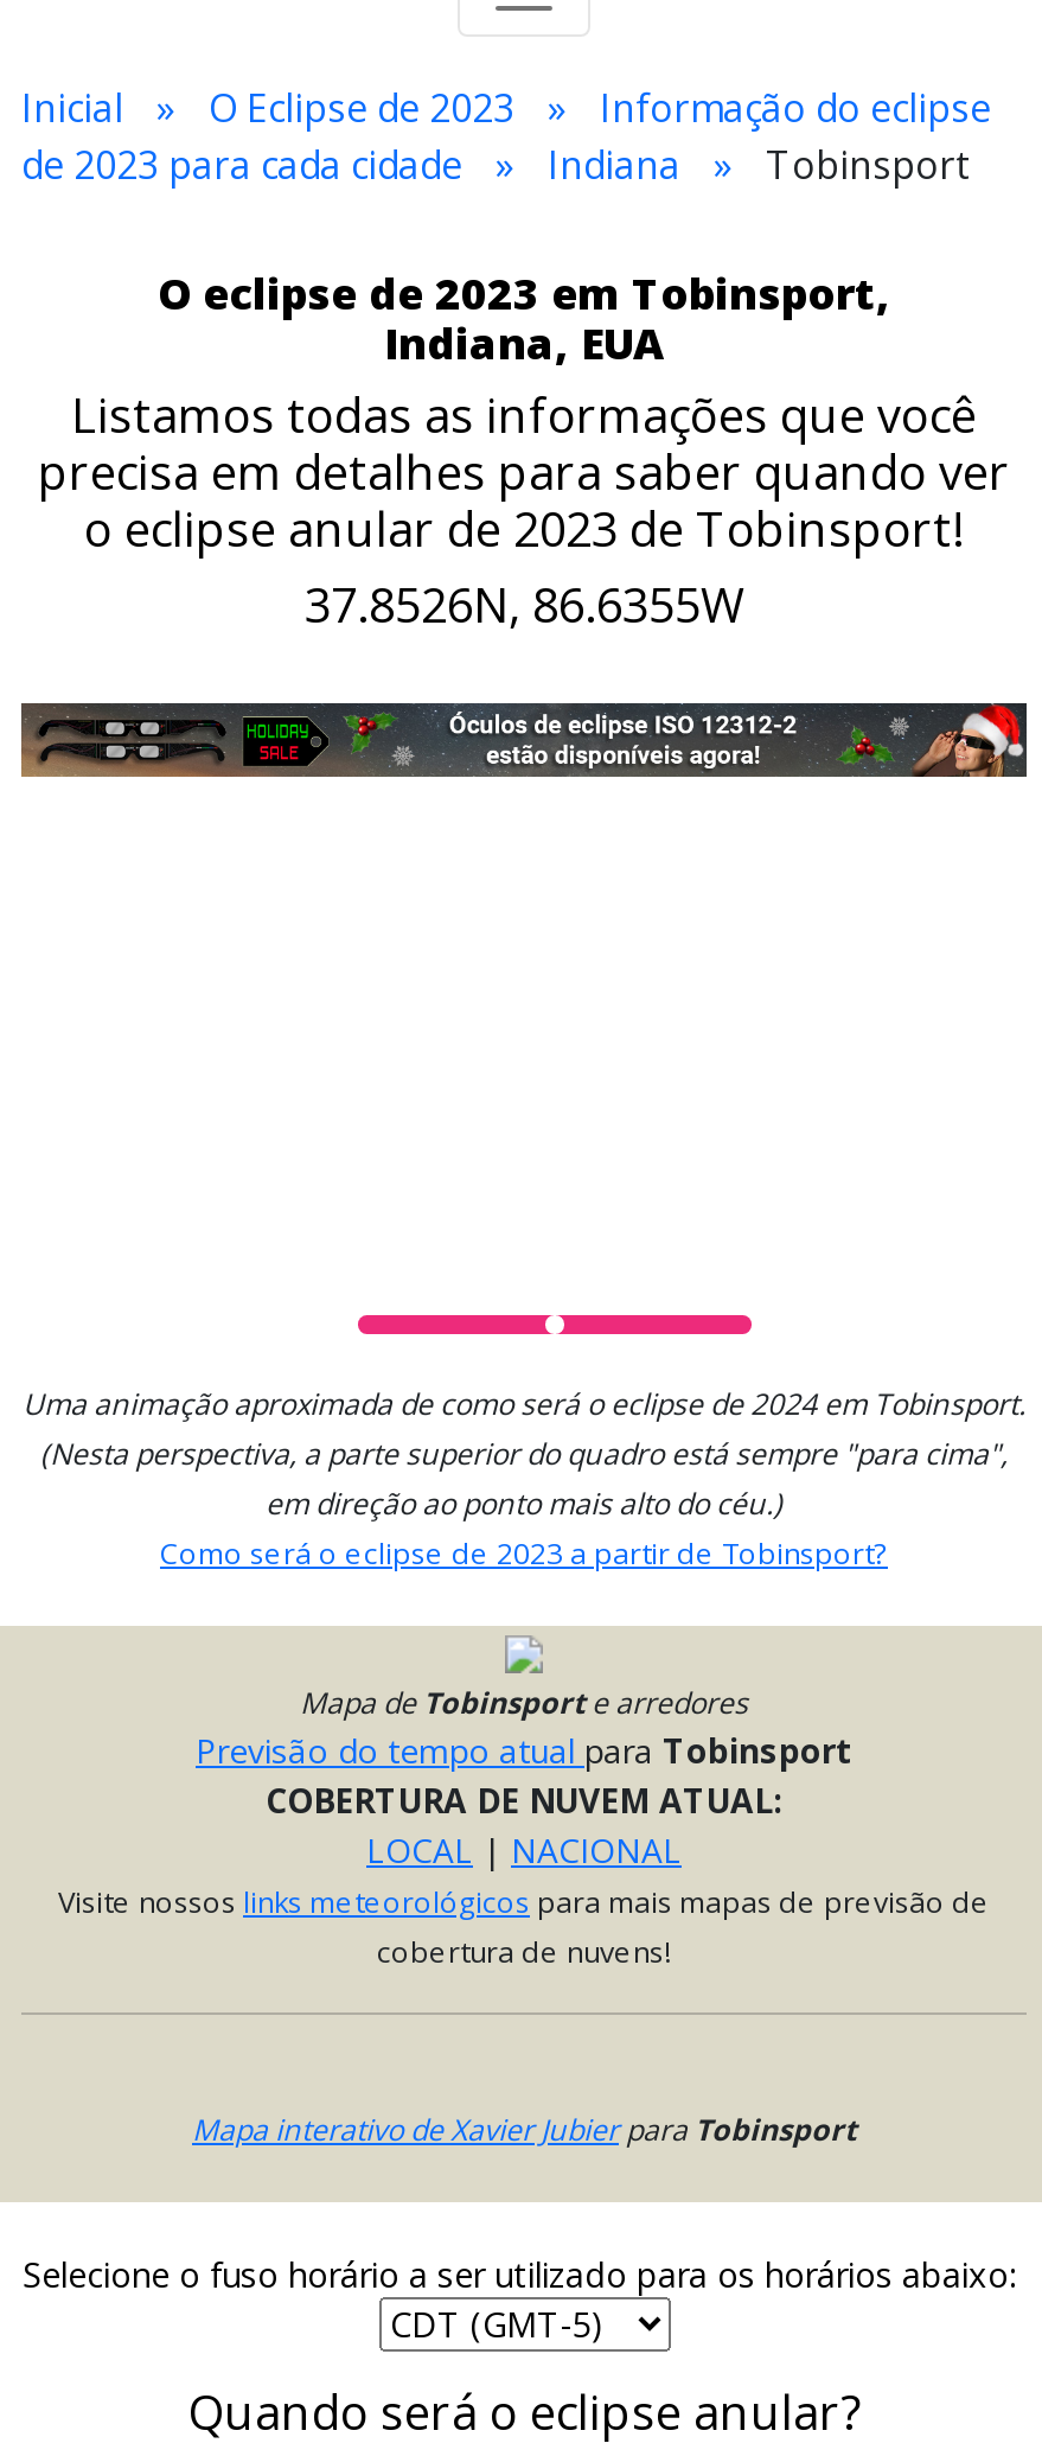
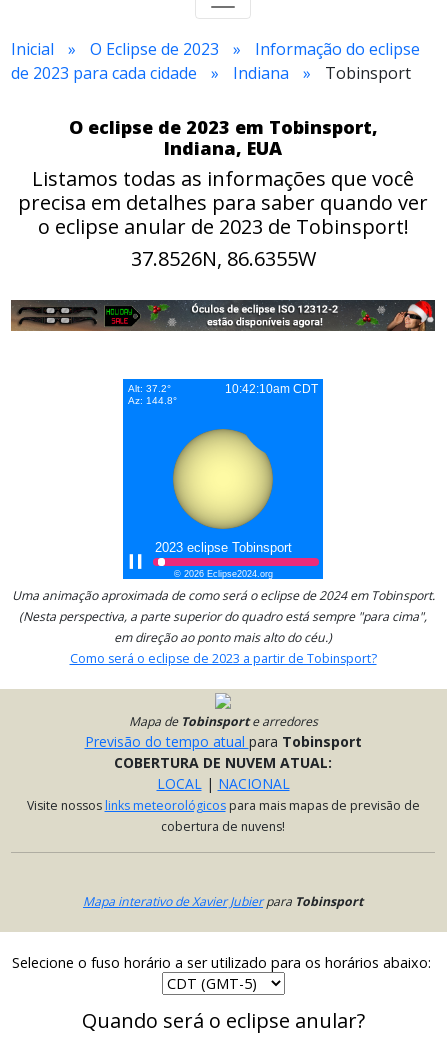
+ [image]
